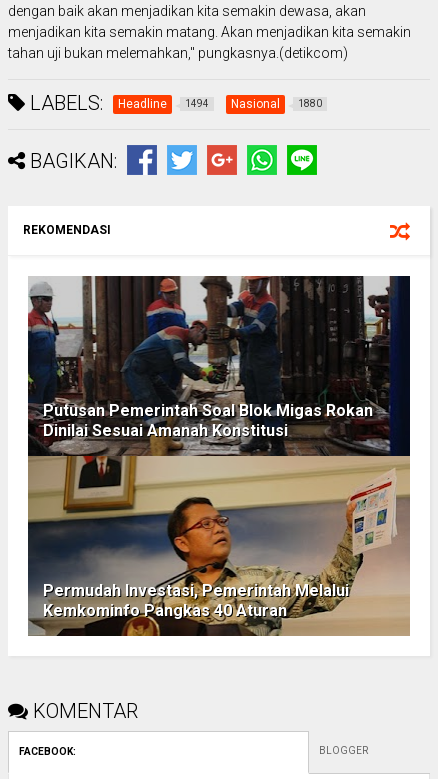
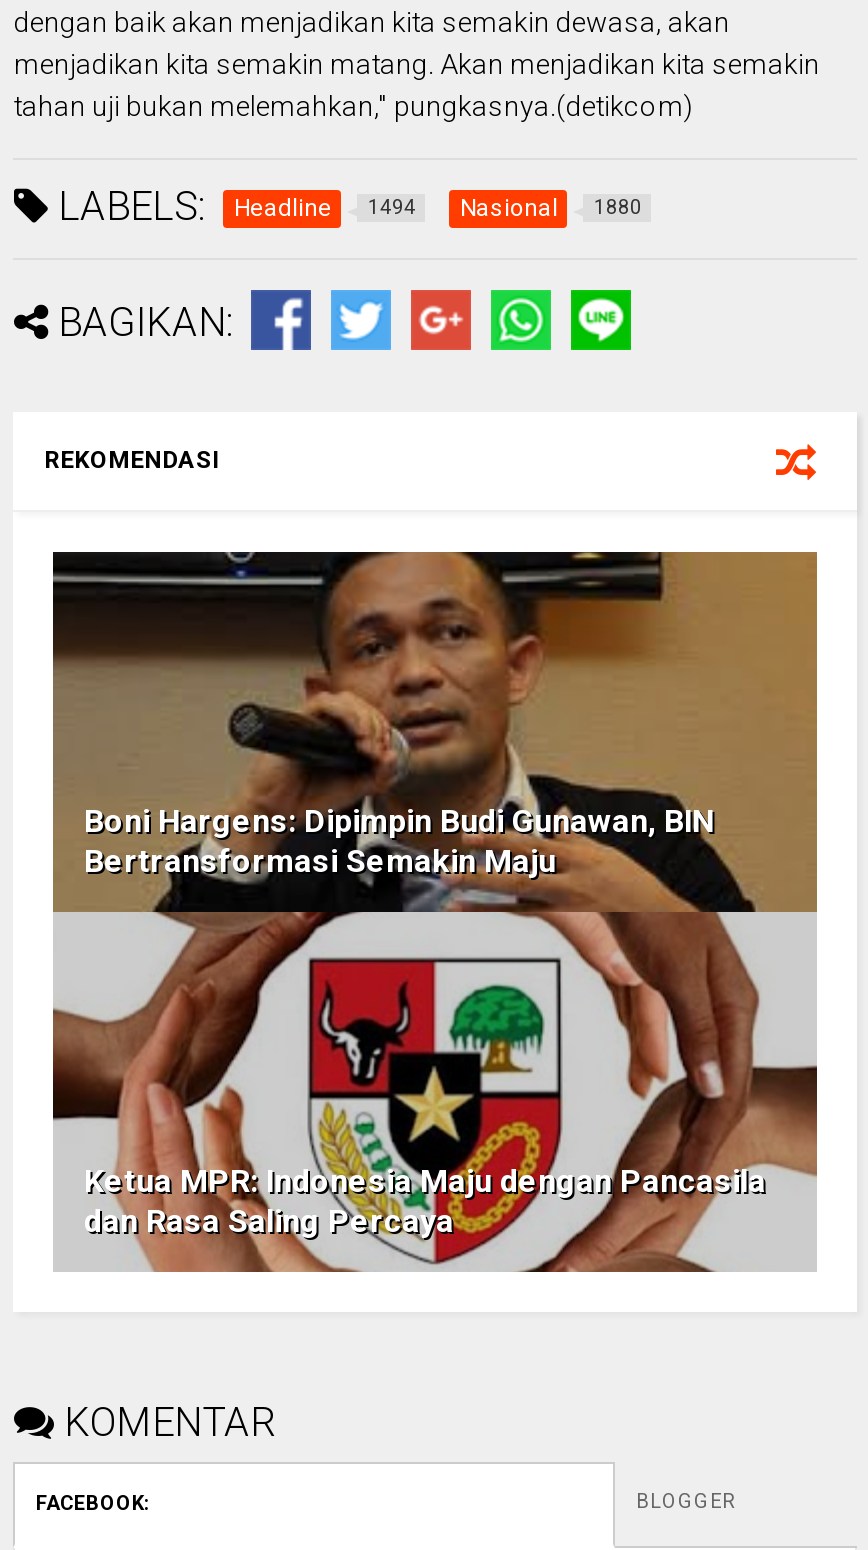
- [image]
- Putusan Pemerintah Soal Blok Migas Rokan
- Dinilai Sesuai Amanah Konstitusi
+ [image]
+ Boni Hargens: Dipimpin Budi Gunawan, BIN
+ Bertransformasi Semakin Maju

- Permudah Investasi, Pemerintah Melalui
- Kemkominfo Pangkas 40 Aturan
+ Ketua MPR: Indonesia Maju dengan Pancasila
+ dan Rasa Saling Percaya
